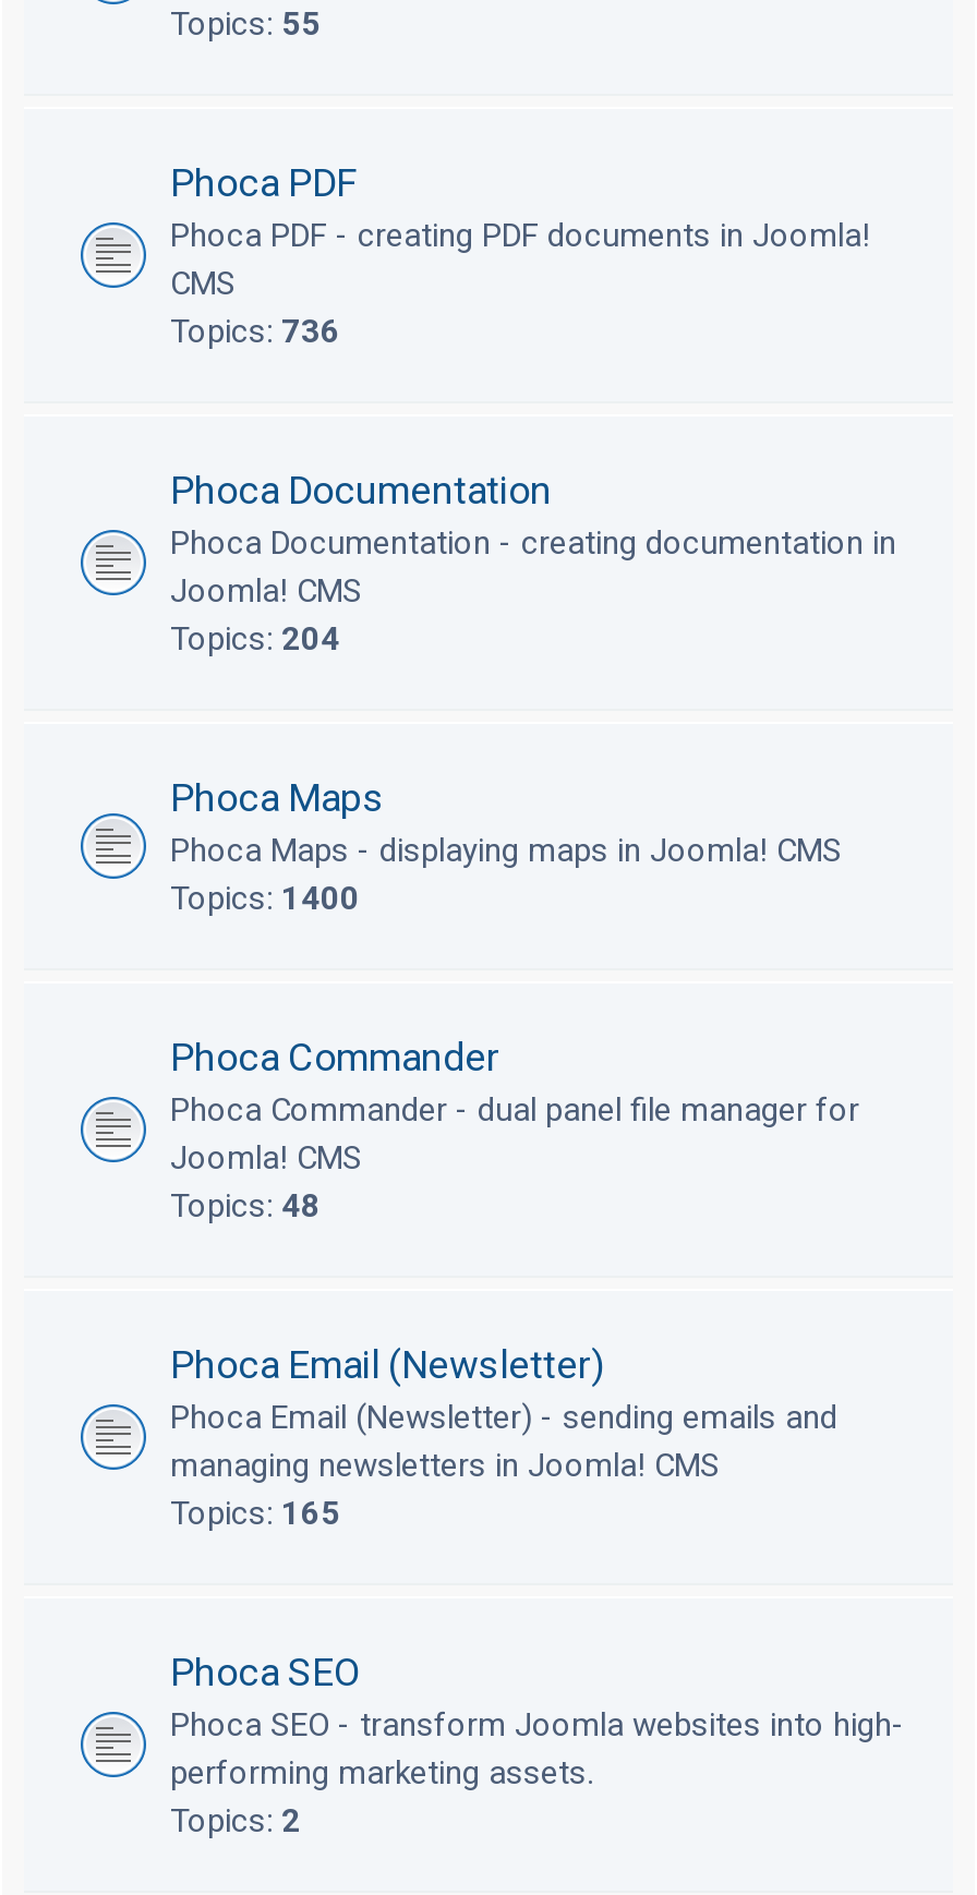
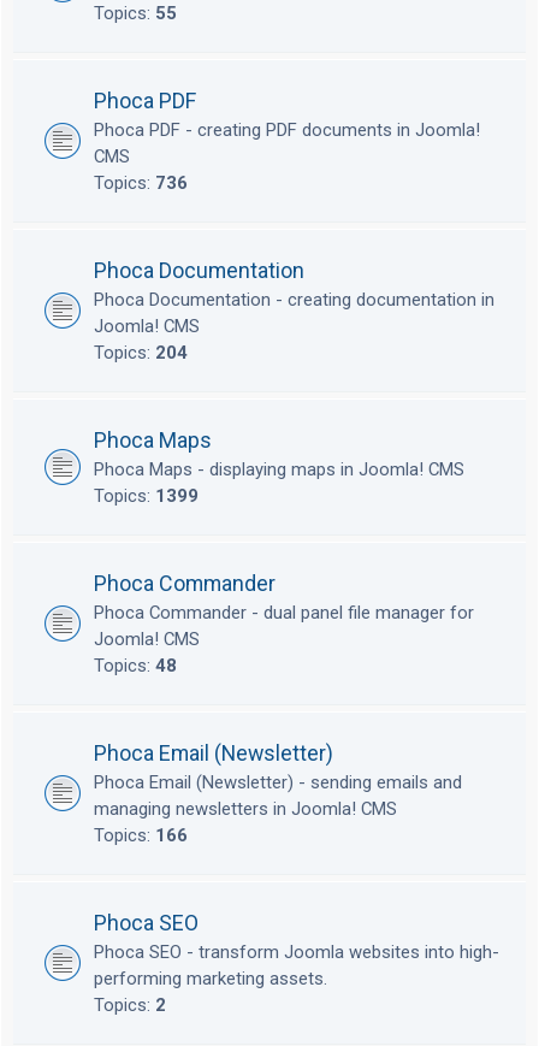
- Topics: 1400
+ Topics: 1399

- Topics: 165
+ Topics: 166
